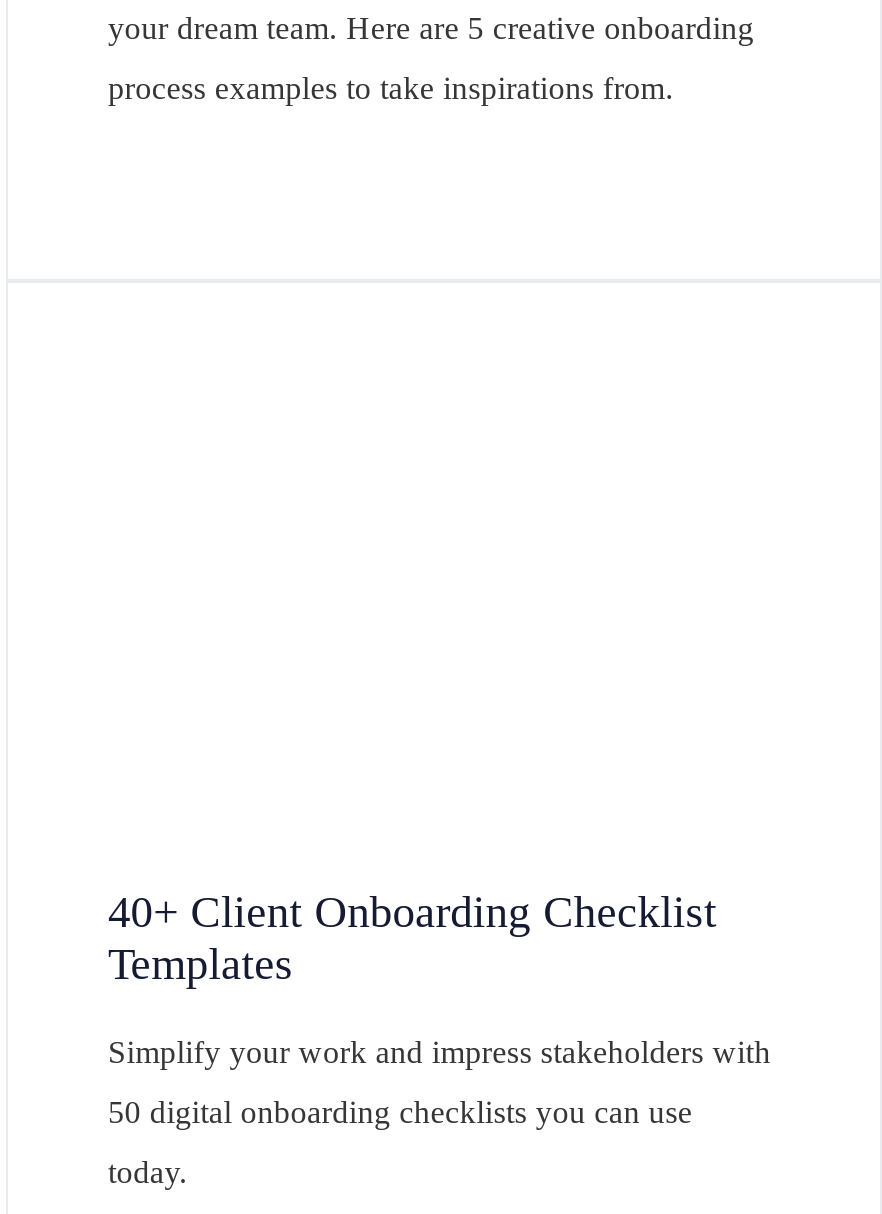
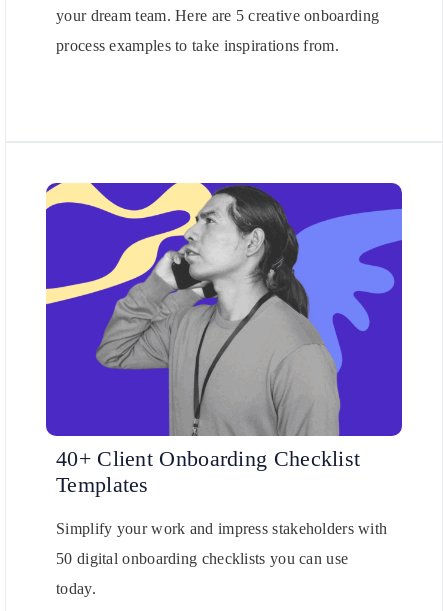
+ [image]
